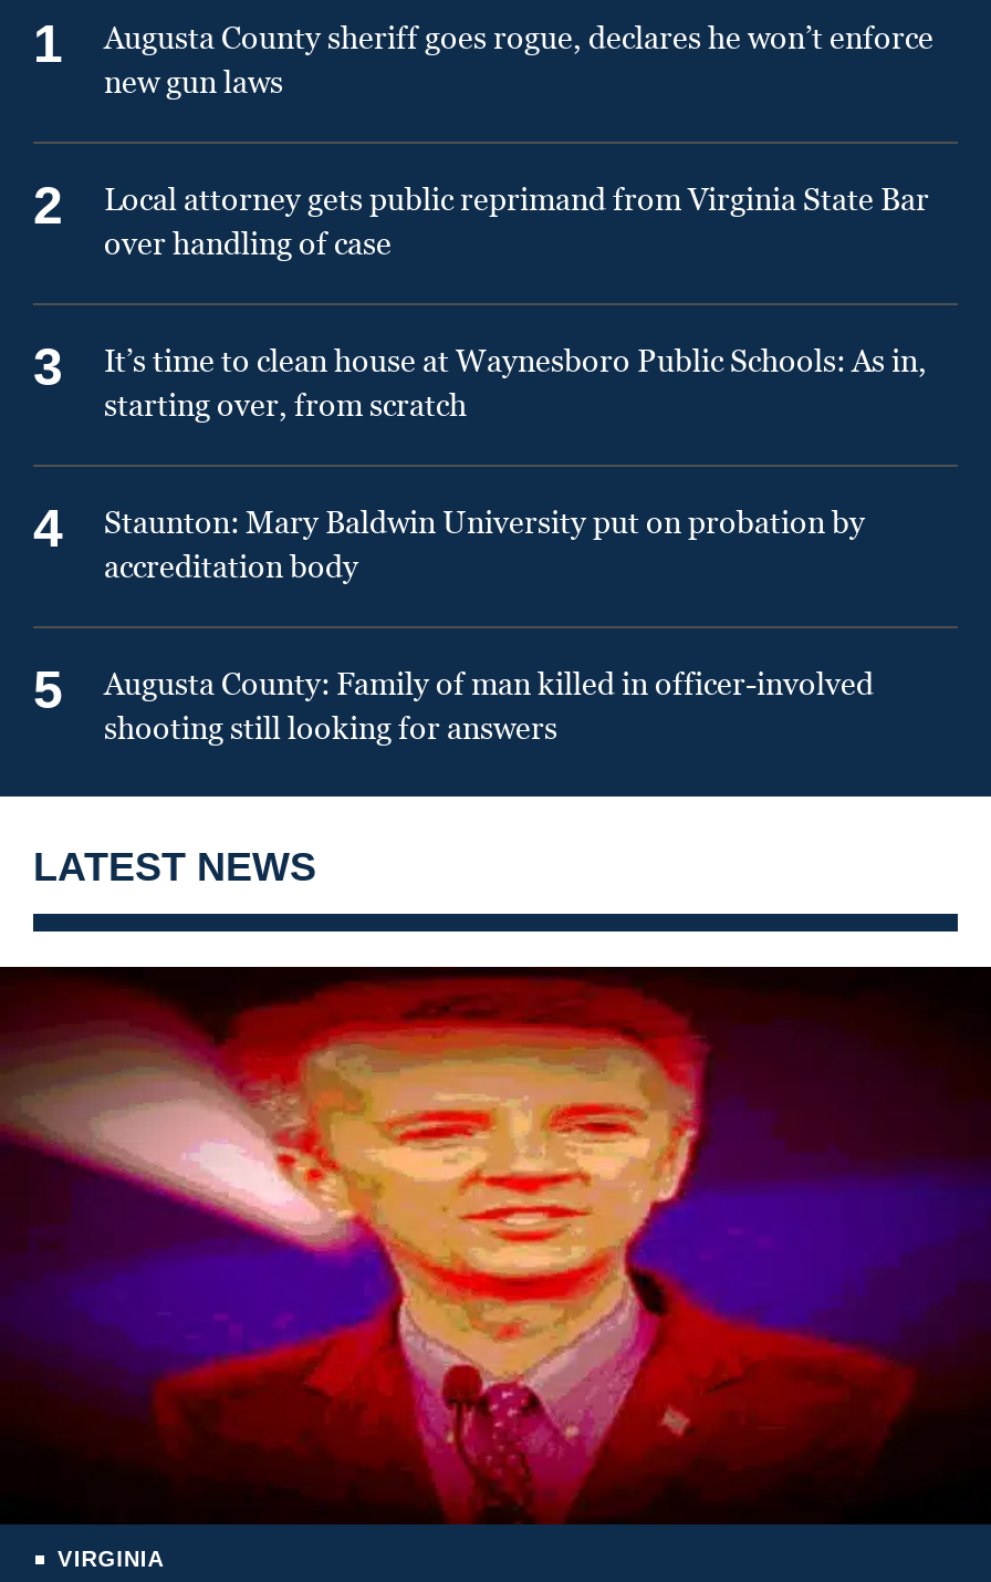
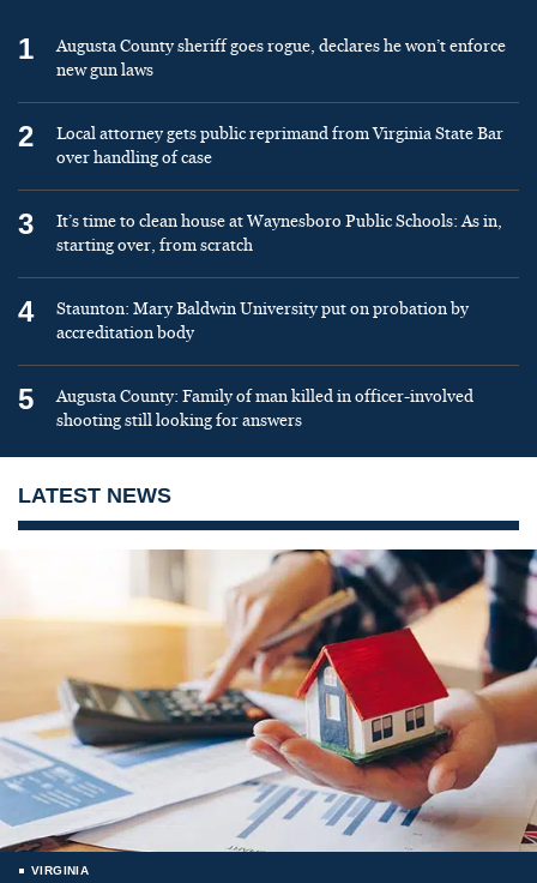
- [image]
+ [image]
